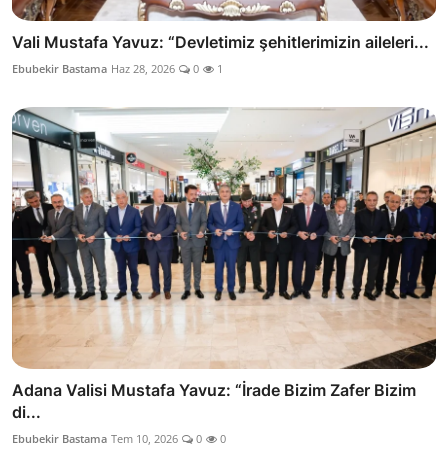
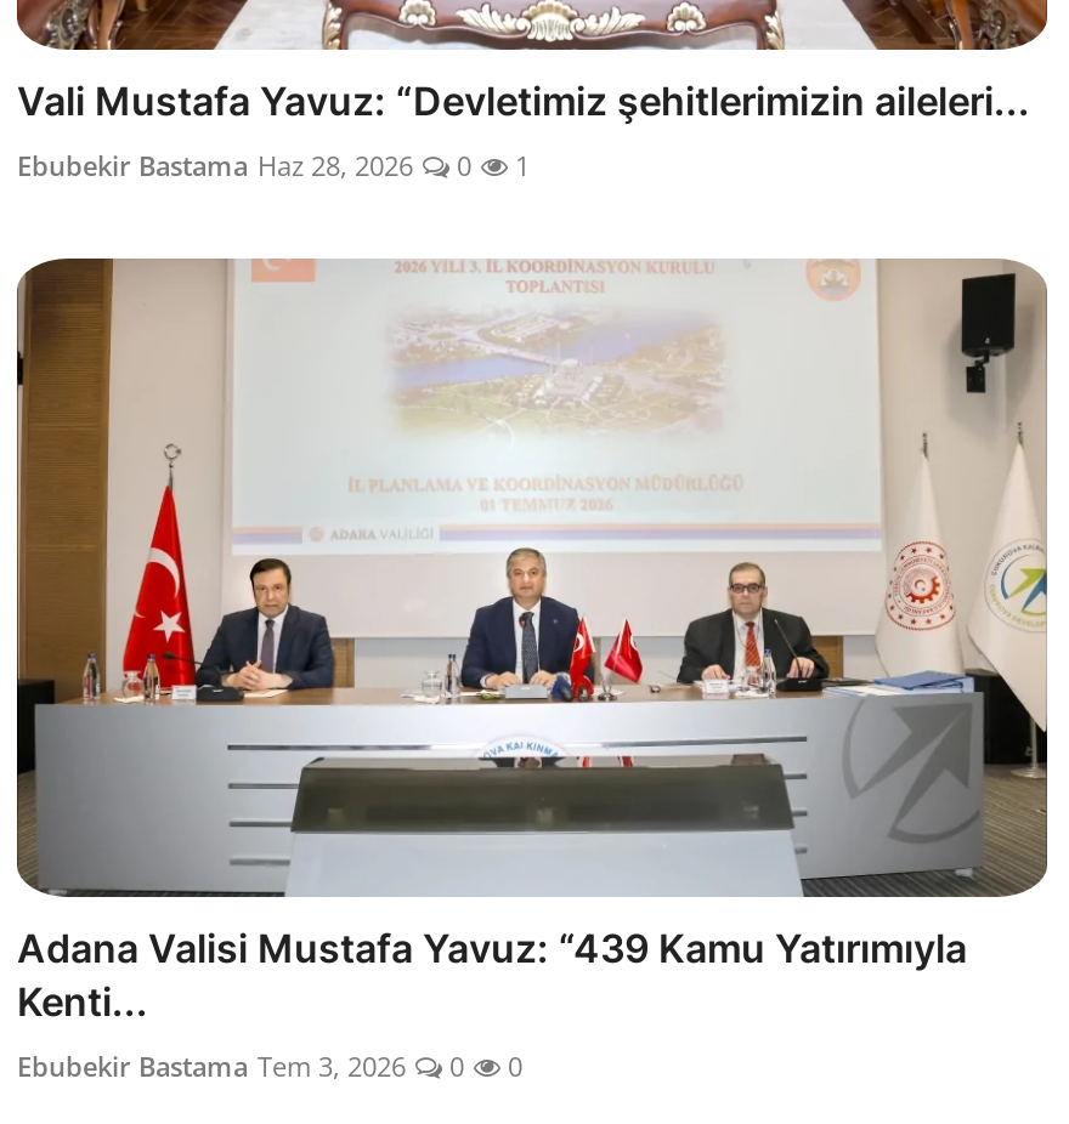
- [image]
- Adana Valisi Mustafa Yavuz: “İrade Bizim Zafer Bizim
- di...
- Ebubekir Bastama Tem 10, 2026
+ [image]
+ Adana Valisi Mustafa Yavuz: “439 Kamu Yatırımıyla
+ Kenti...
+ Ebubekir Bastama Tem 3, 2026
